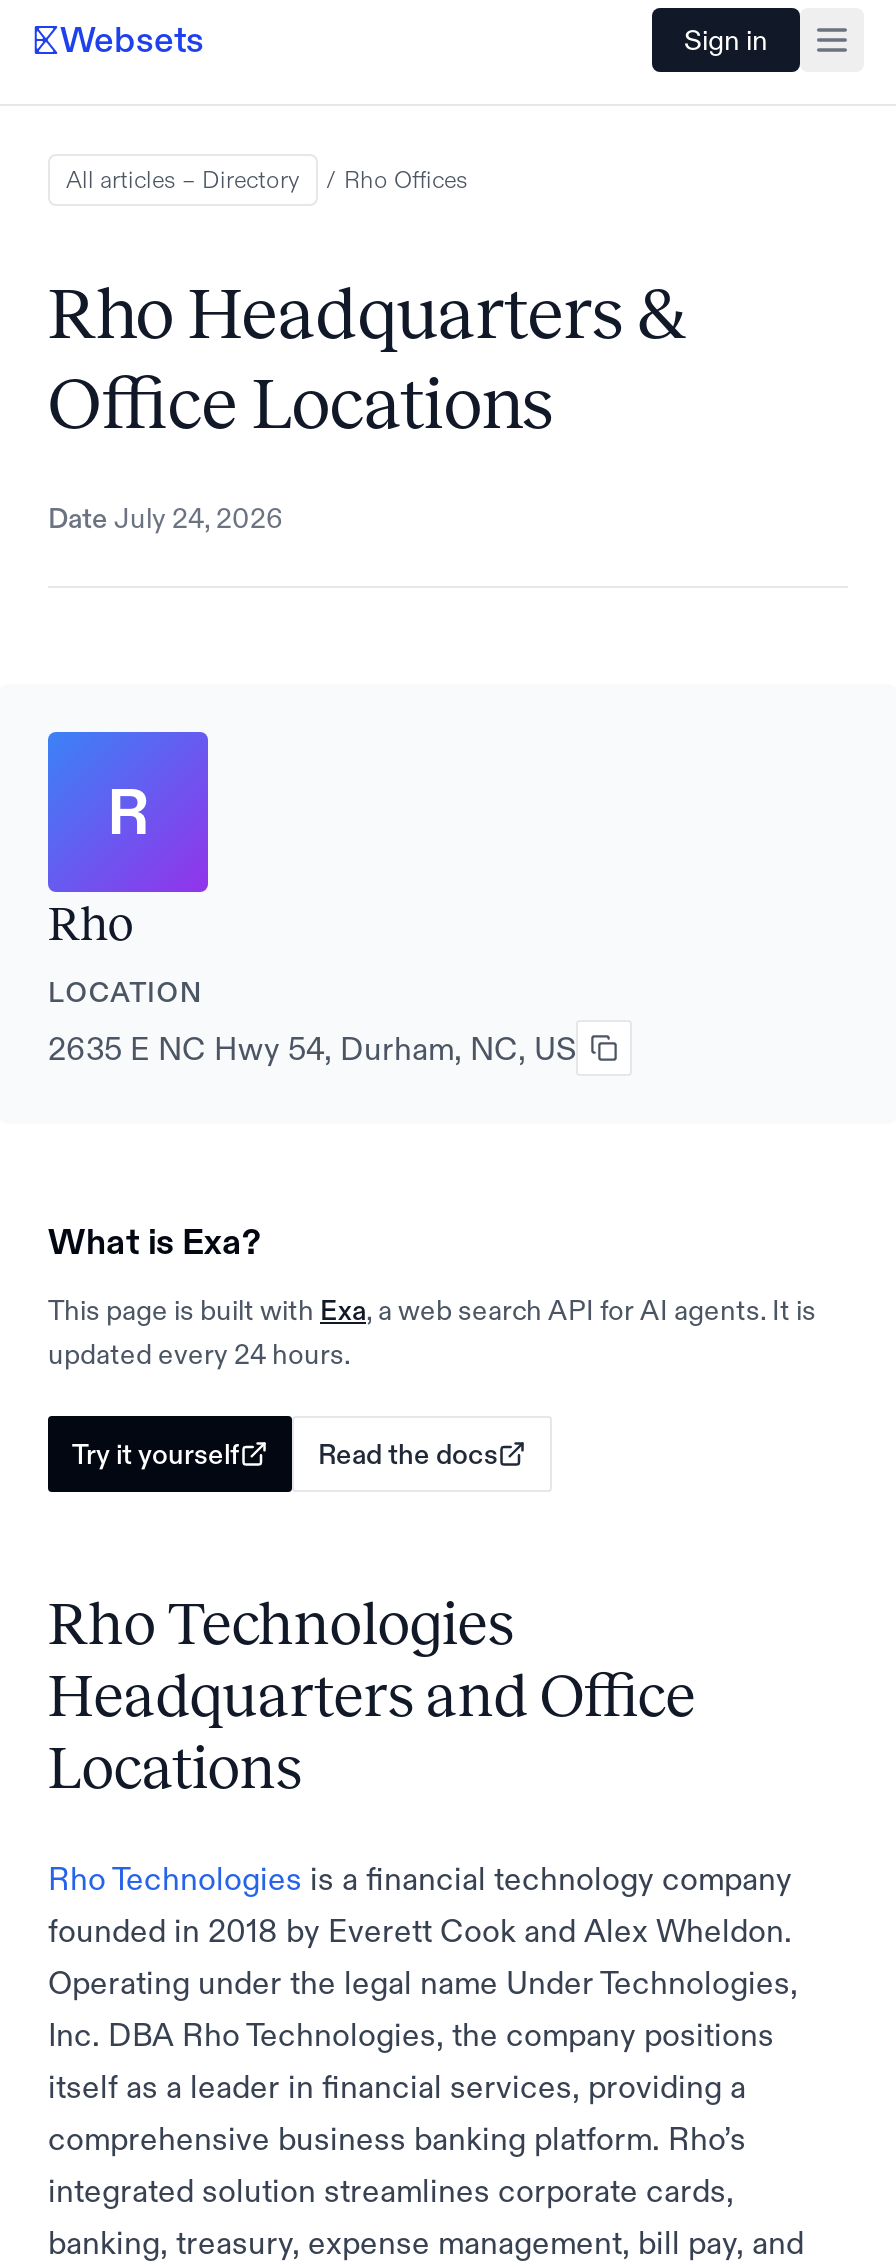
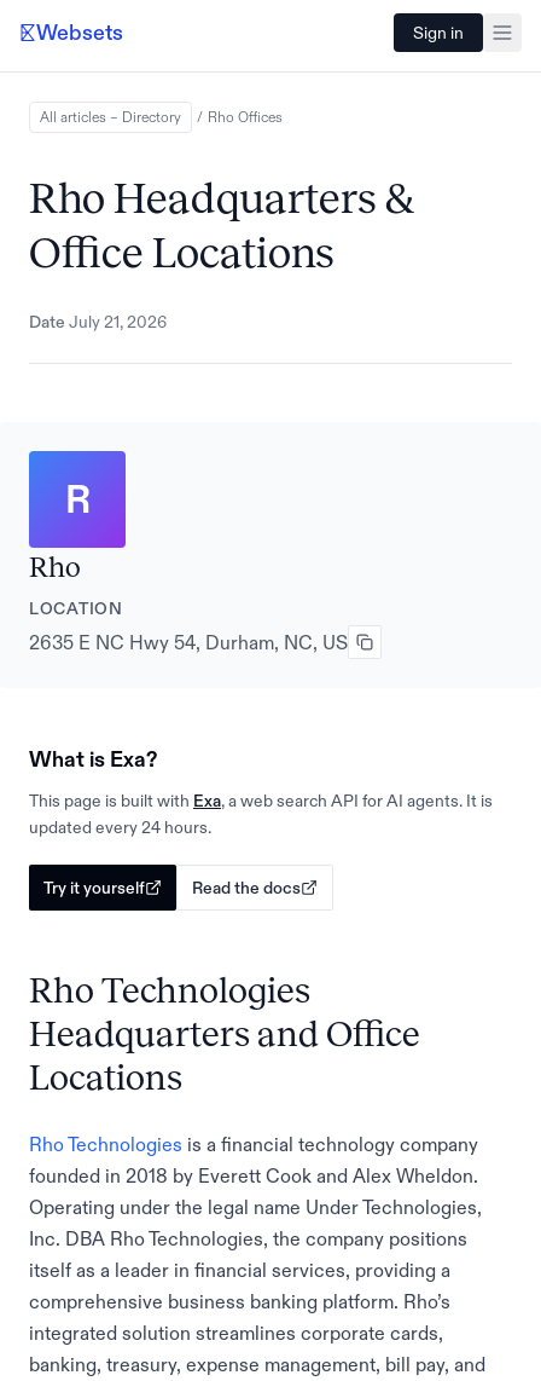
- Date July 24, 2026
+ Date July 21, 2026
